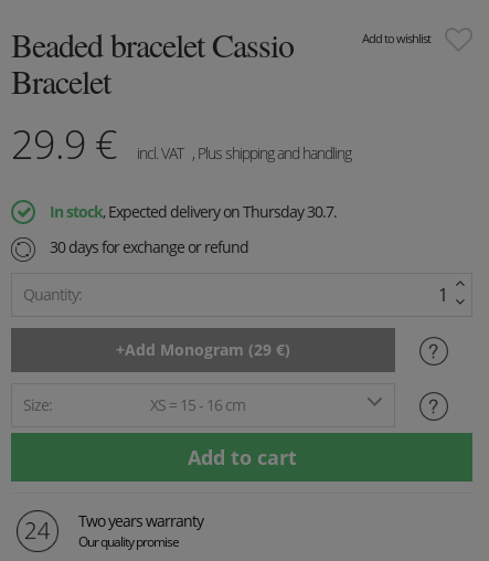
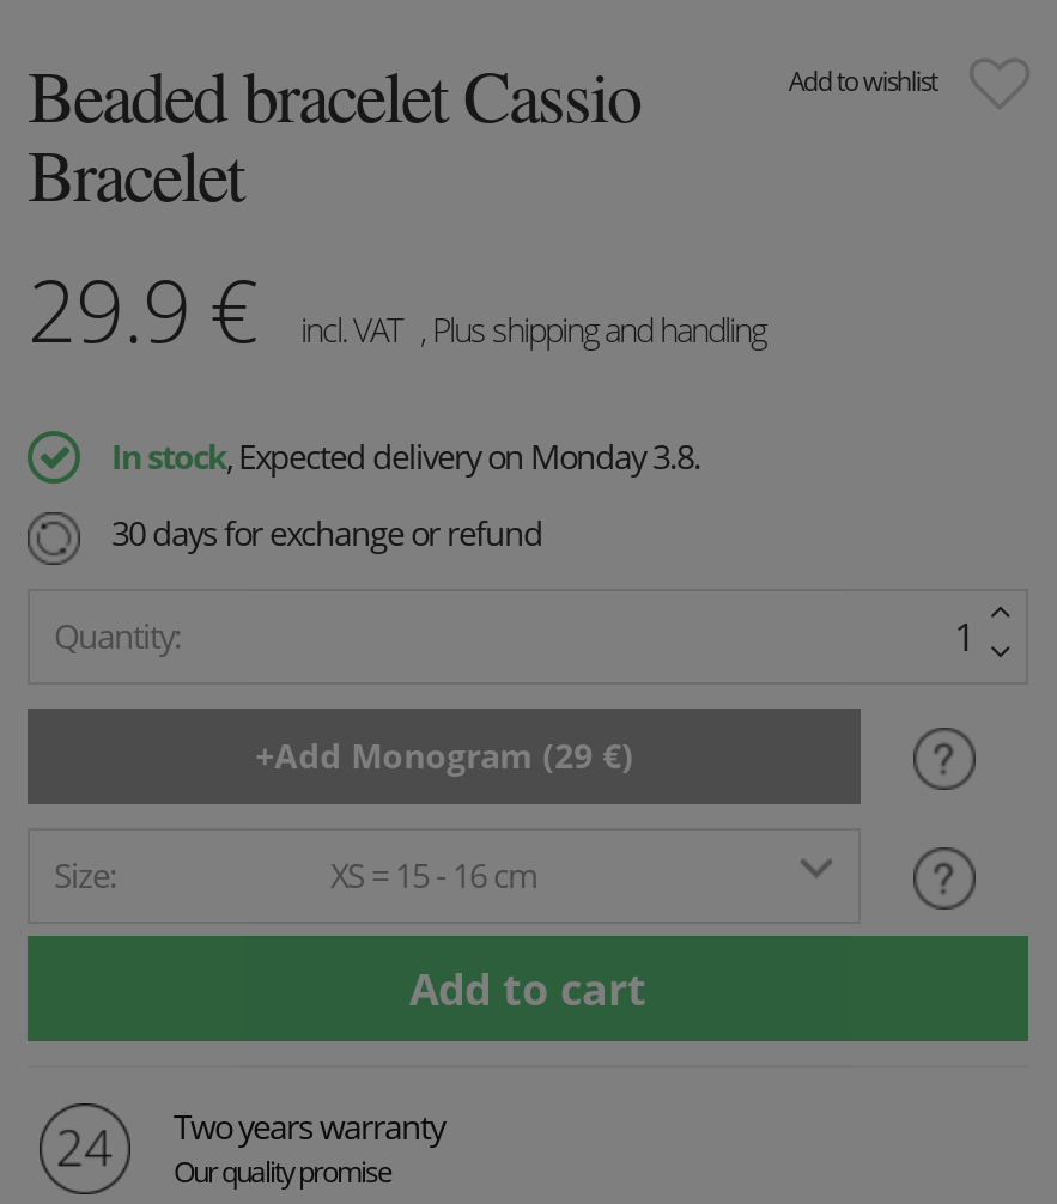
- In stock, Expected delivery on Thursday 30.7.
+ In stock, Expected delivery on Monday 3.8.
